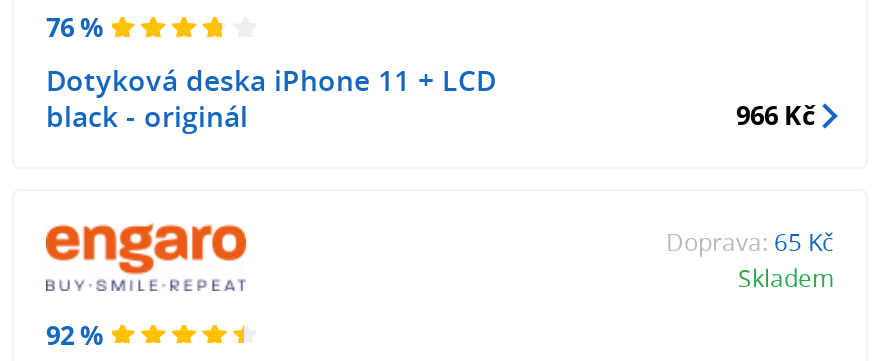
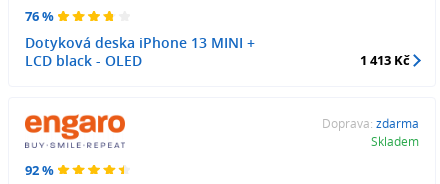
- Dotyková deska iPhone 11 + LCD
- black - originál
+ Dotyková deska iPhone 13 MINI +
+ LCD black - OLED

- 966 Kč
+ 1 413 Kč

- Doprava: 65 Kč
+ Doprava: zdarma
